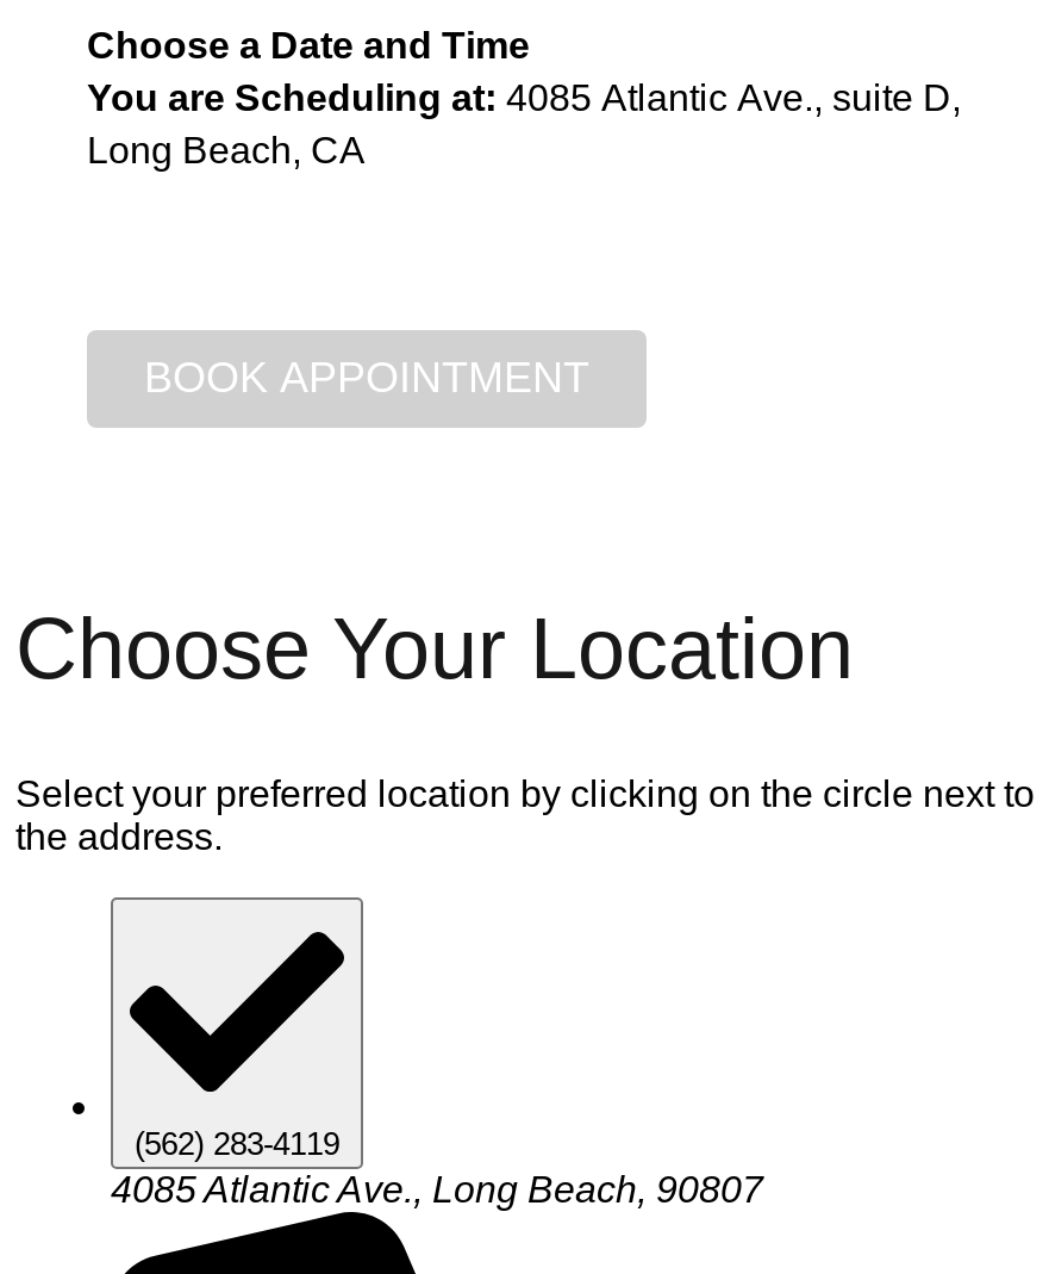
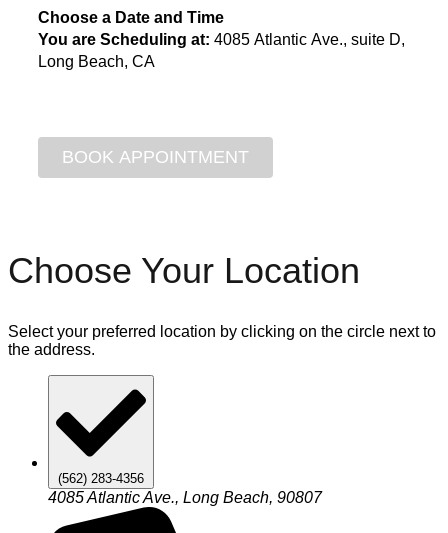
- (562) 283-4119
+ (562) 283-4356
